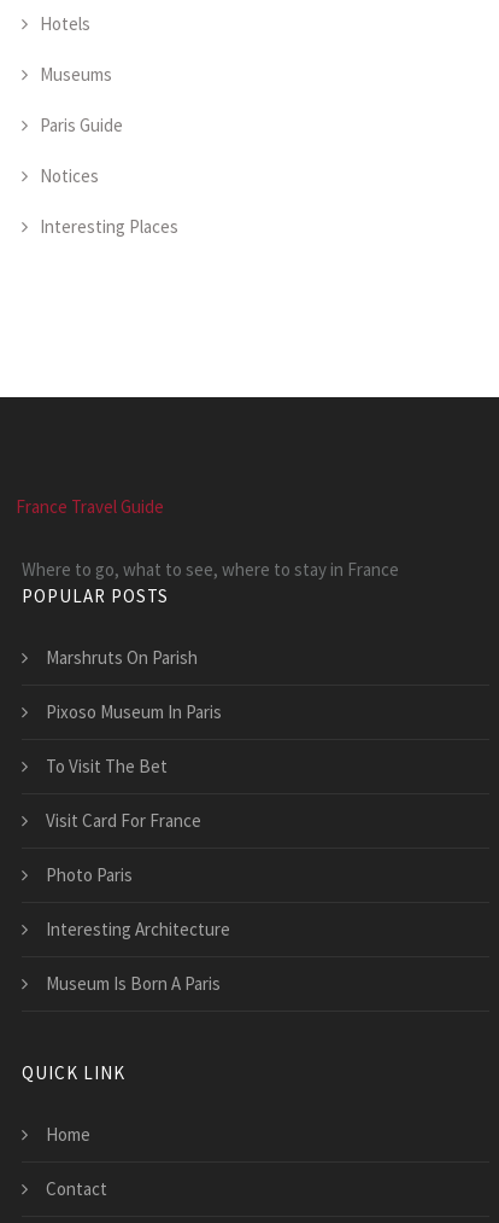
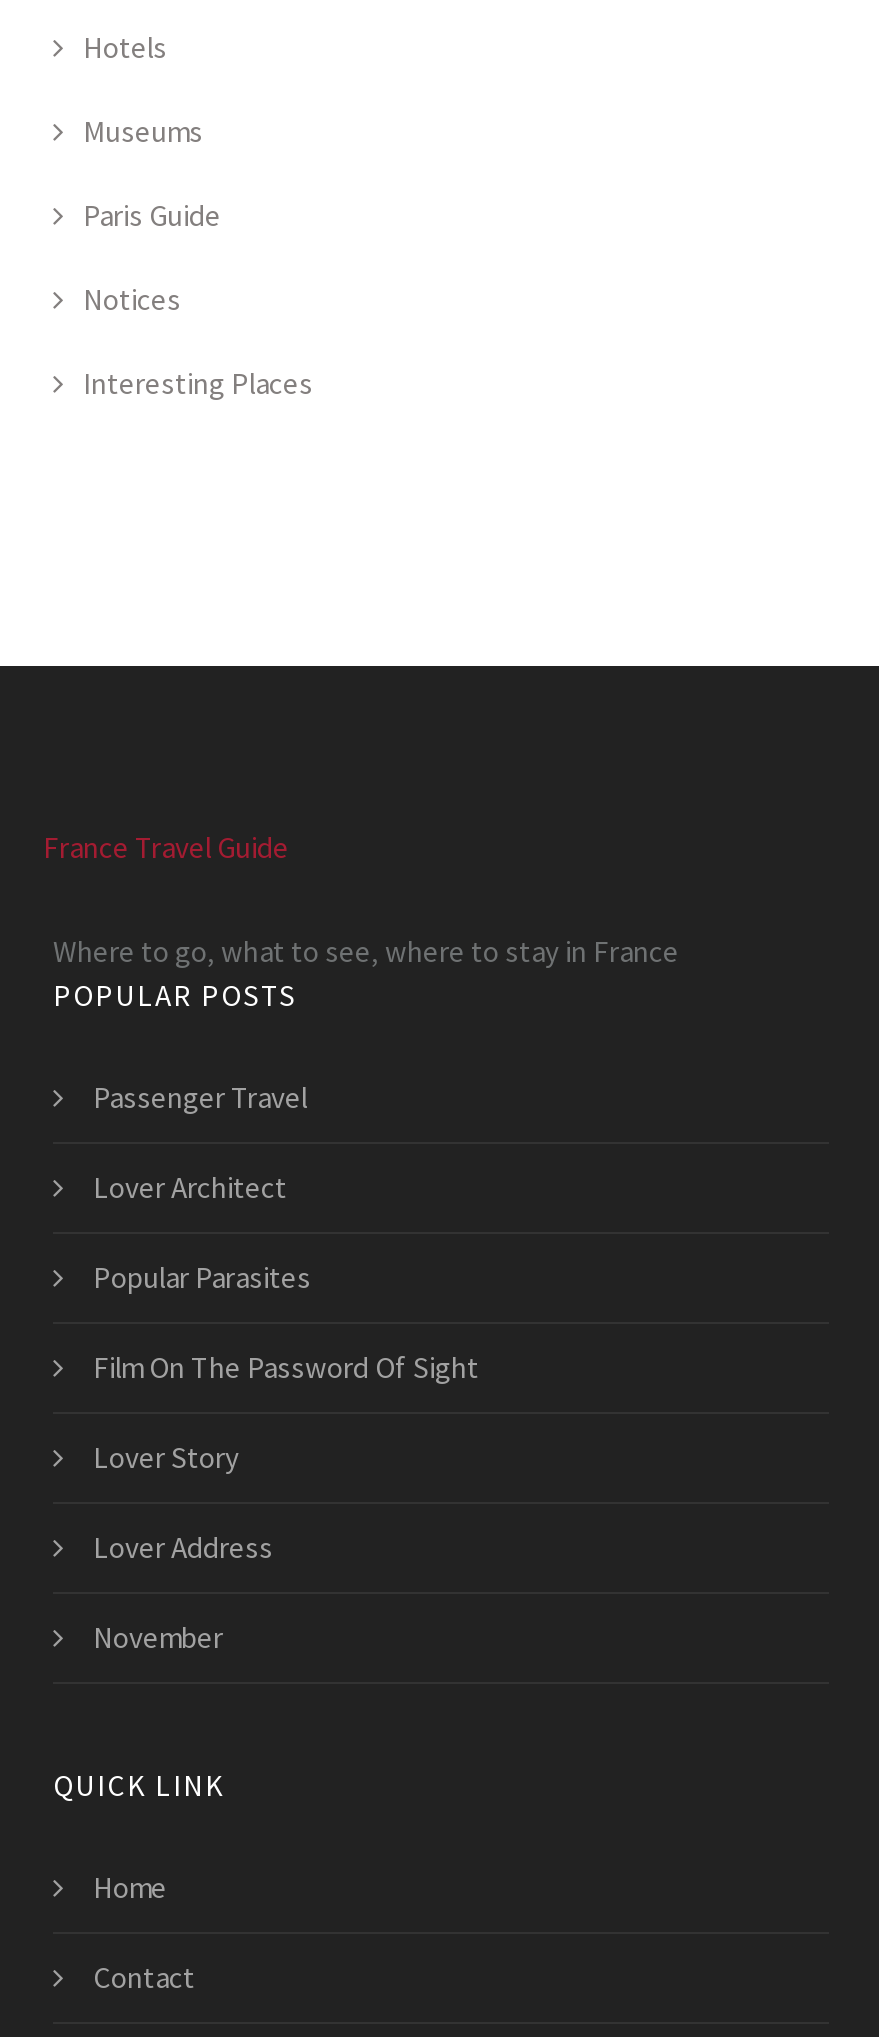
- Marshruts On Parish
+ Passenger Travel

- Pixoso Museum In Paris
+ Lover Architect

- To Visit The Bet
+ Popular Parasites

- Visit Card For France
+ Film On The Password Of Sight

- Photo Paris
+ Lover Story

- Interesting Architecture
+ Lover Address

- Museum Is Born A Paris
+ November
